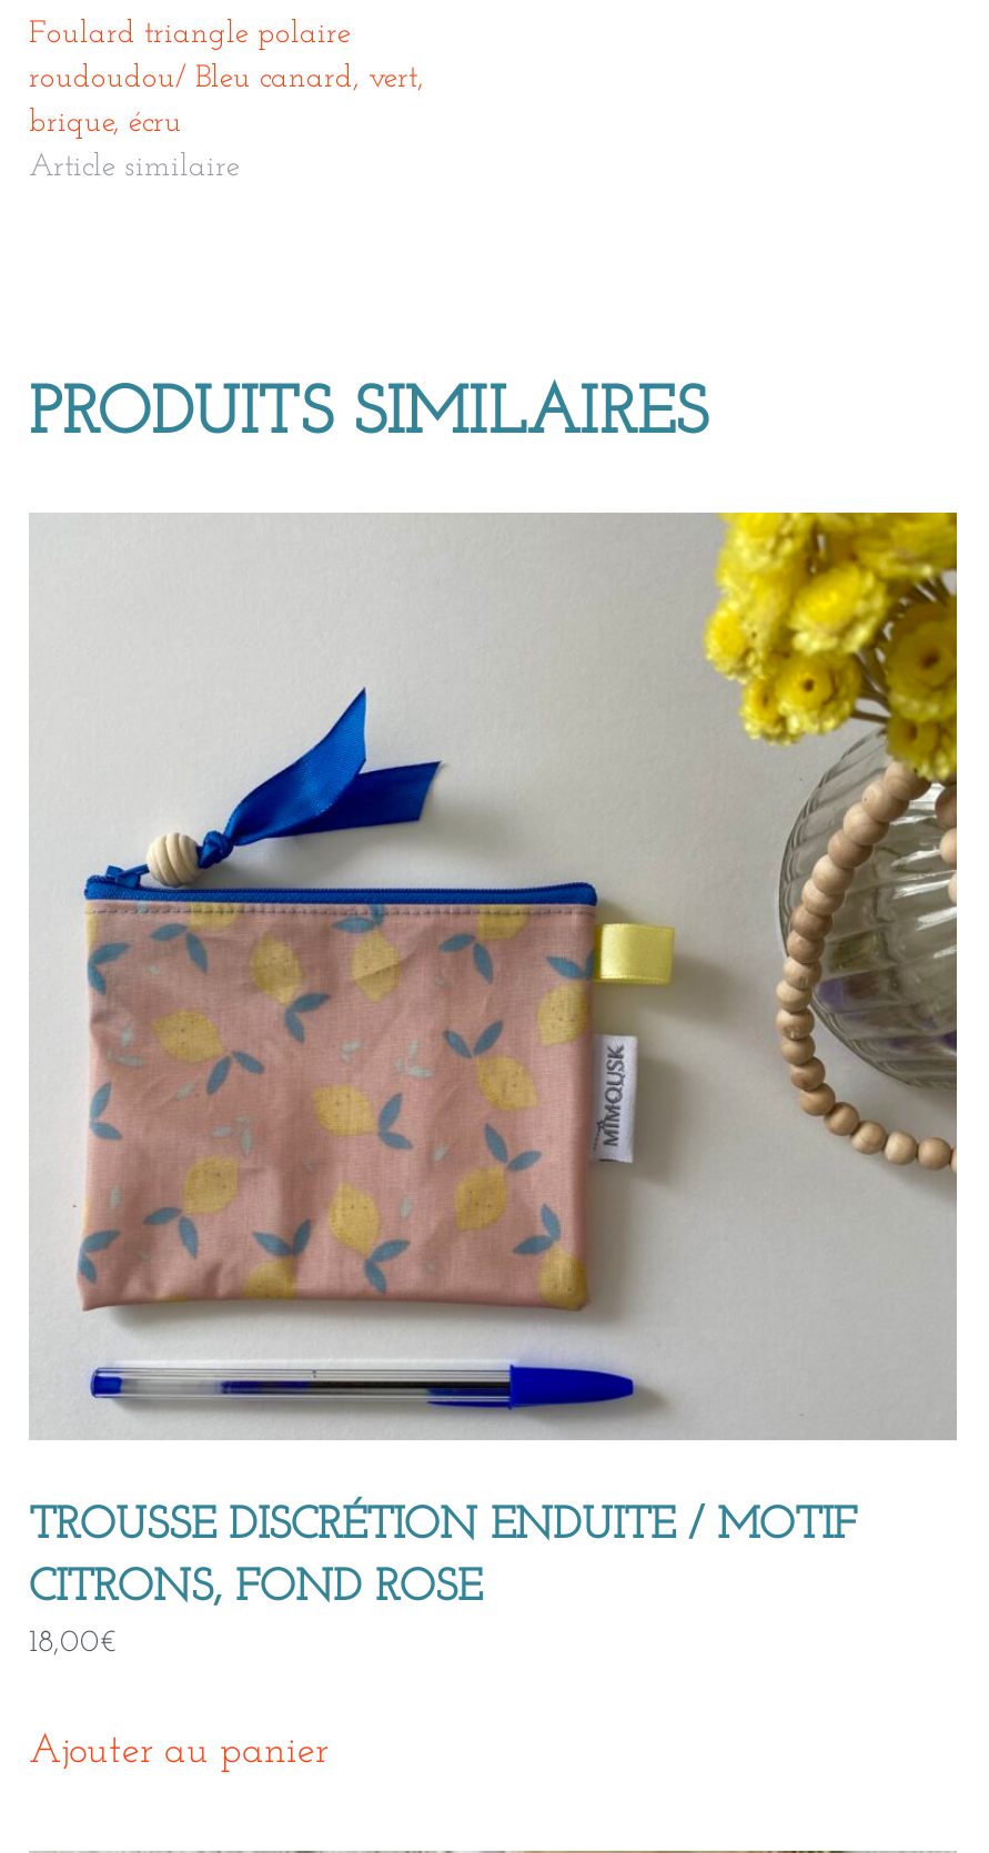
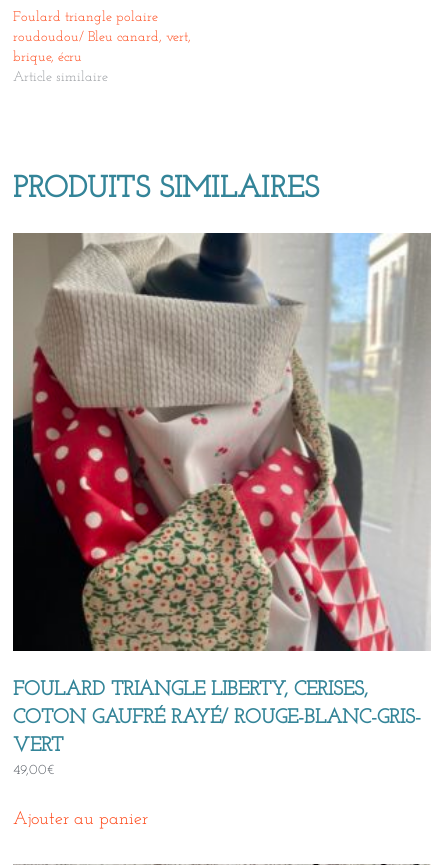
- [image]
- TROUSSE DISCRÉTION ENDUITE / MOTIF
- CITRONS, FOND ROSE
- 18,00€
+ [image]
+ FOULARD TRIANGLE LIBERTY, CERISES,
+ COTON GAUFRÉ RAYÉ/ ROUGE-BLANC-GRIS-
+ VERT
+ 49,00€
